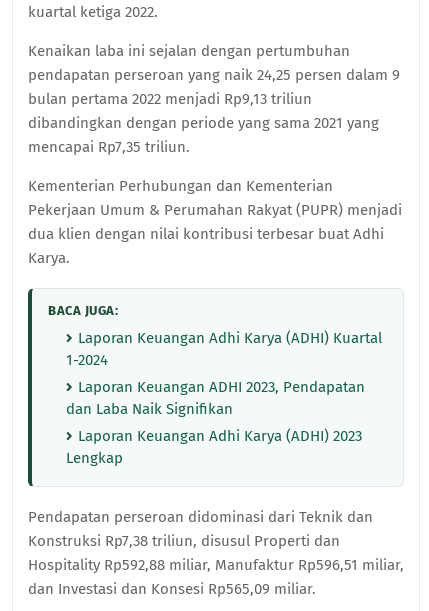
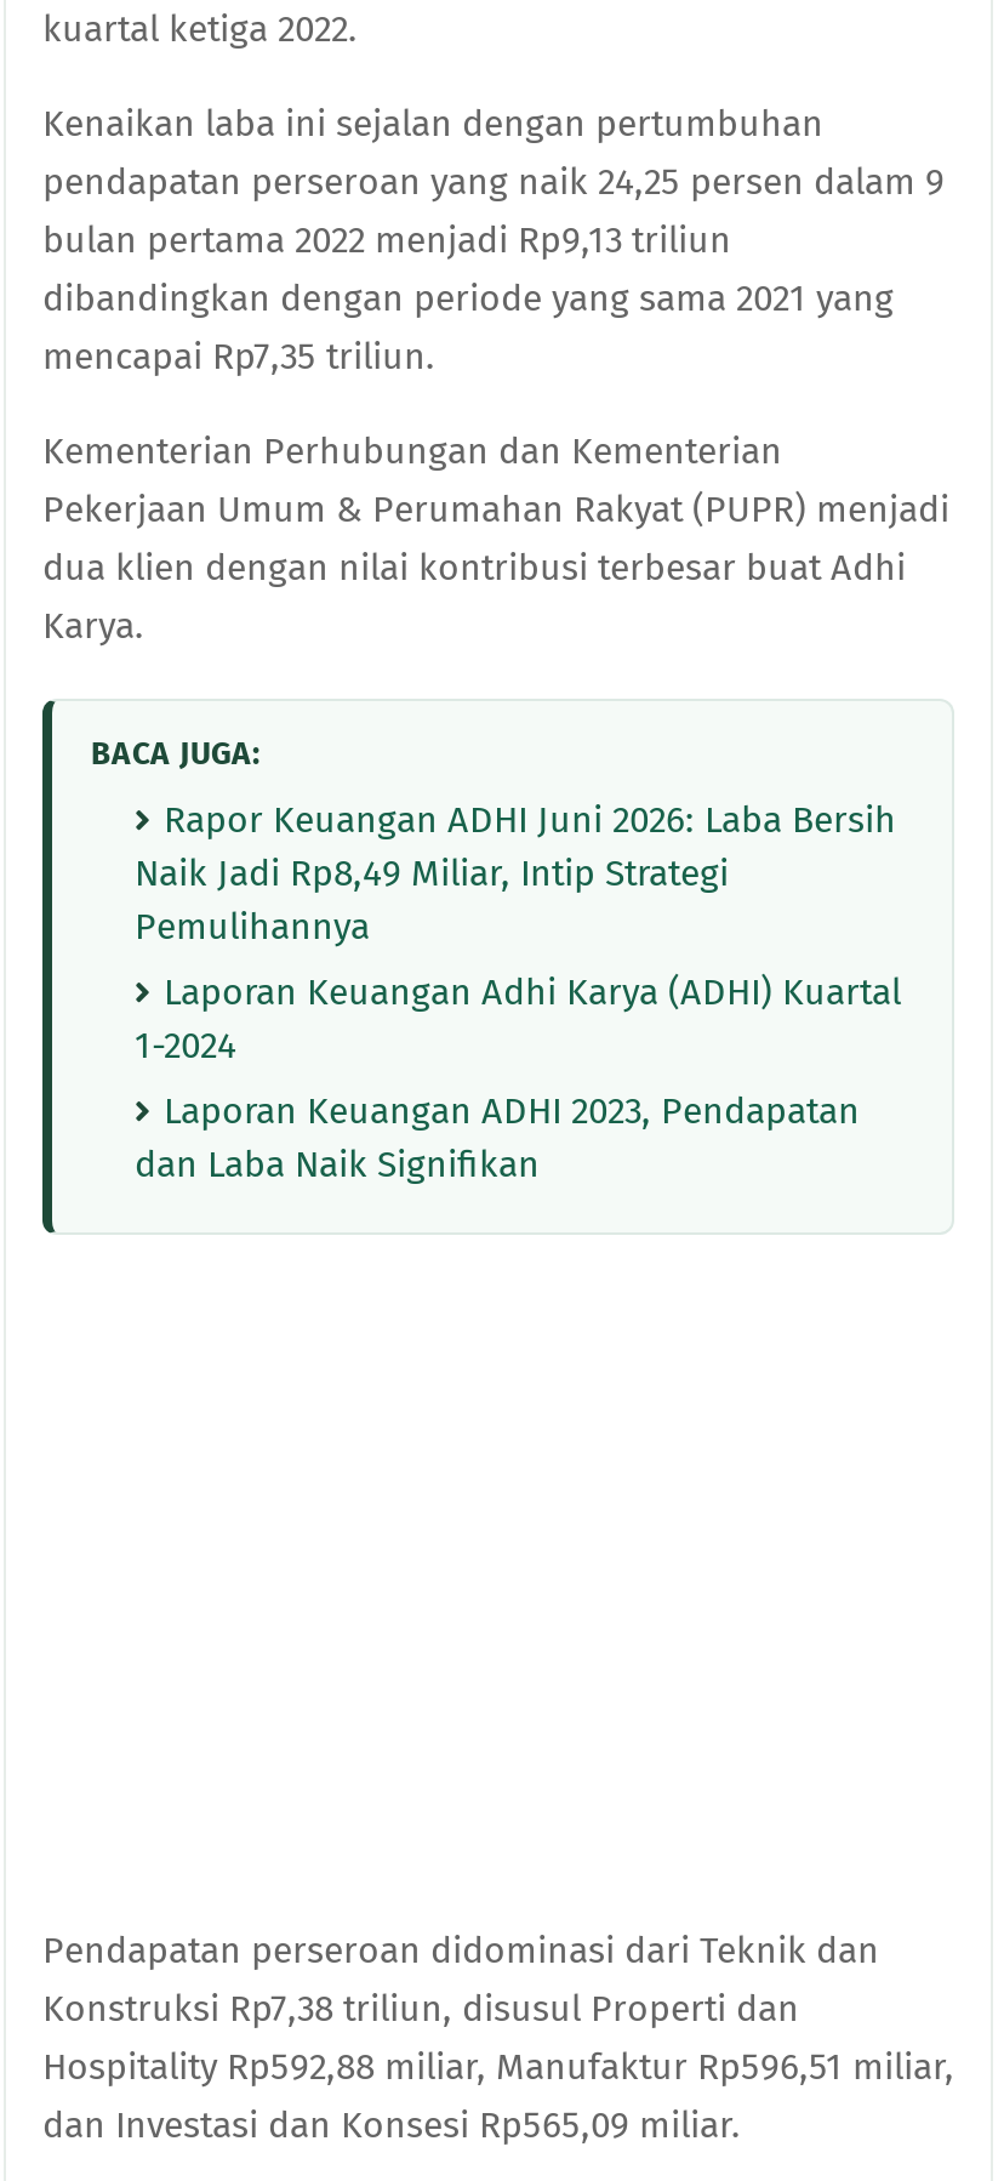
+ Rapor Keuangan ADHI Juni 2026: Laba Bersih
+ Naik Jadi Rp8,49 Miliar, Intip Strategi
+ Pemulihannya

- Laporan Keuangan Adhi Karya (ADHI) 2023
- Lengkap
